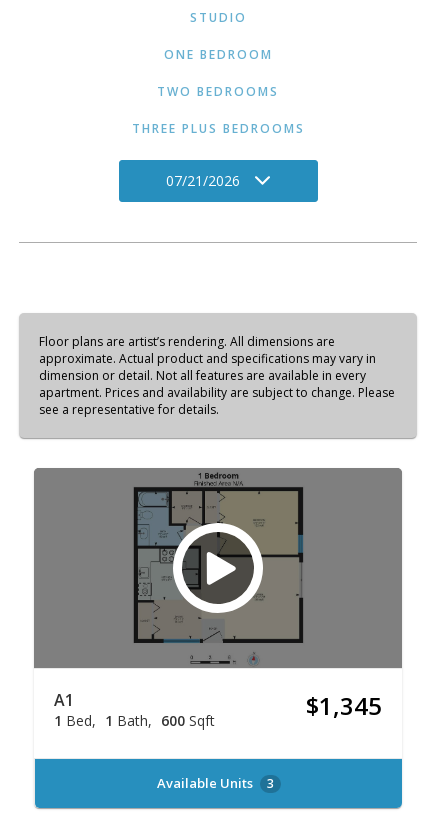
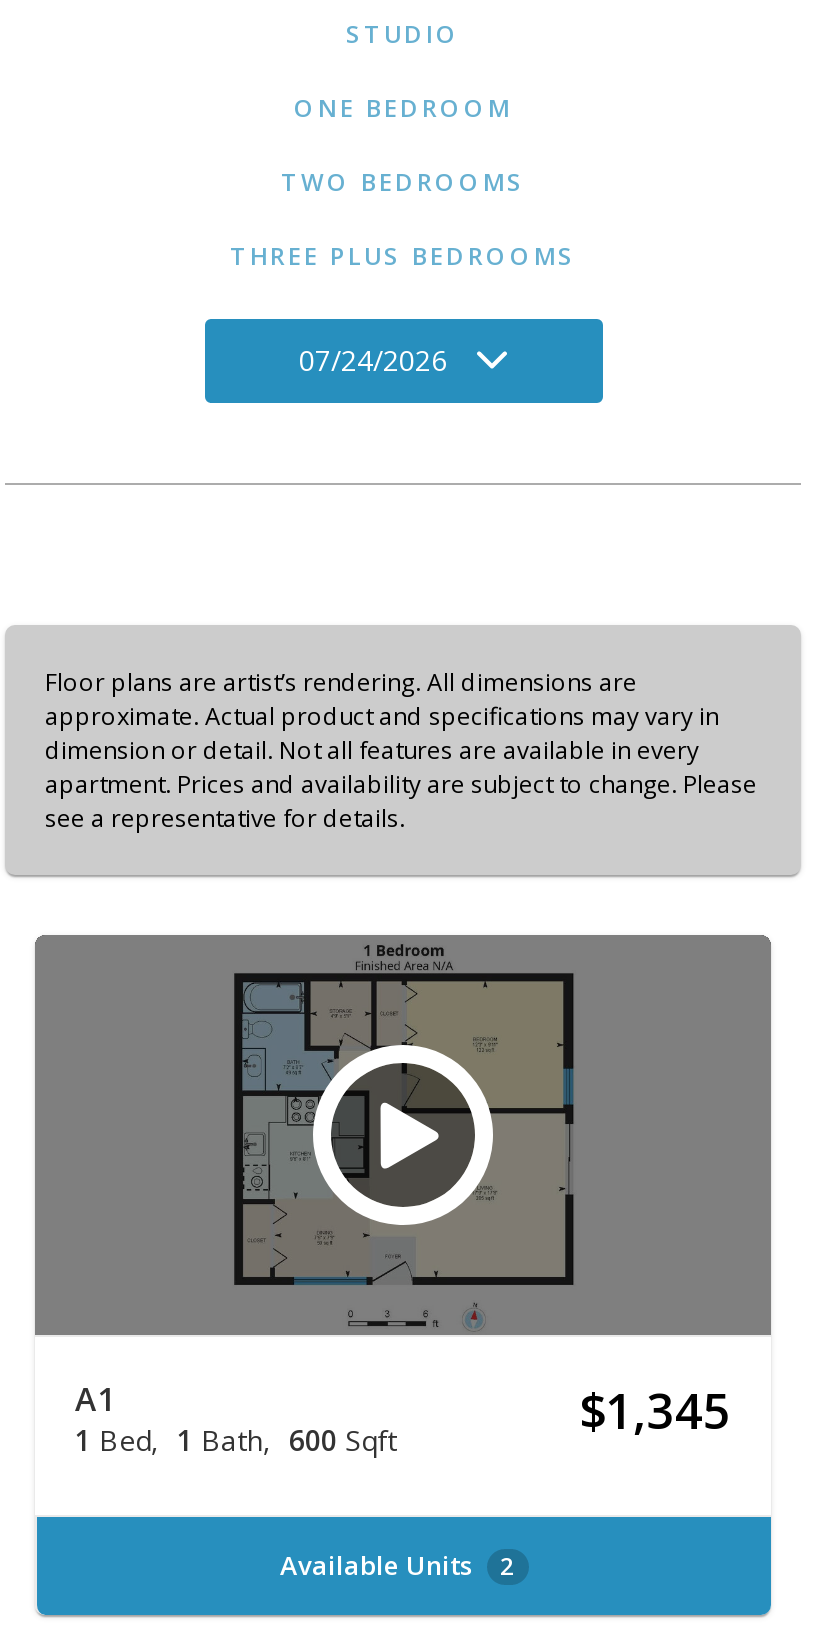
- 07/21/2026
+ 07/24/2026

- Available Units 3
+ Available Units 2
